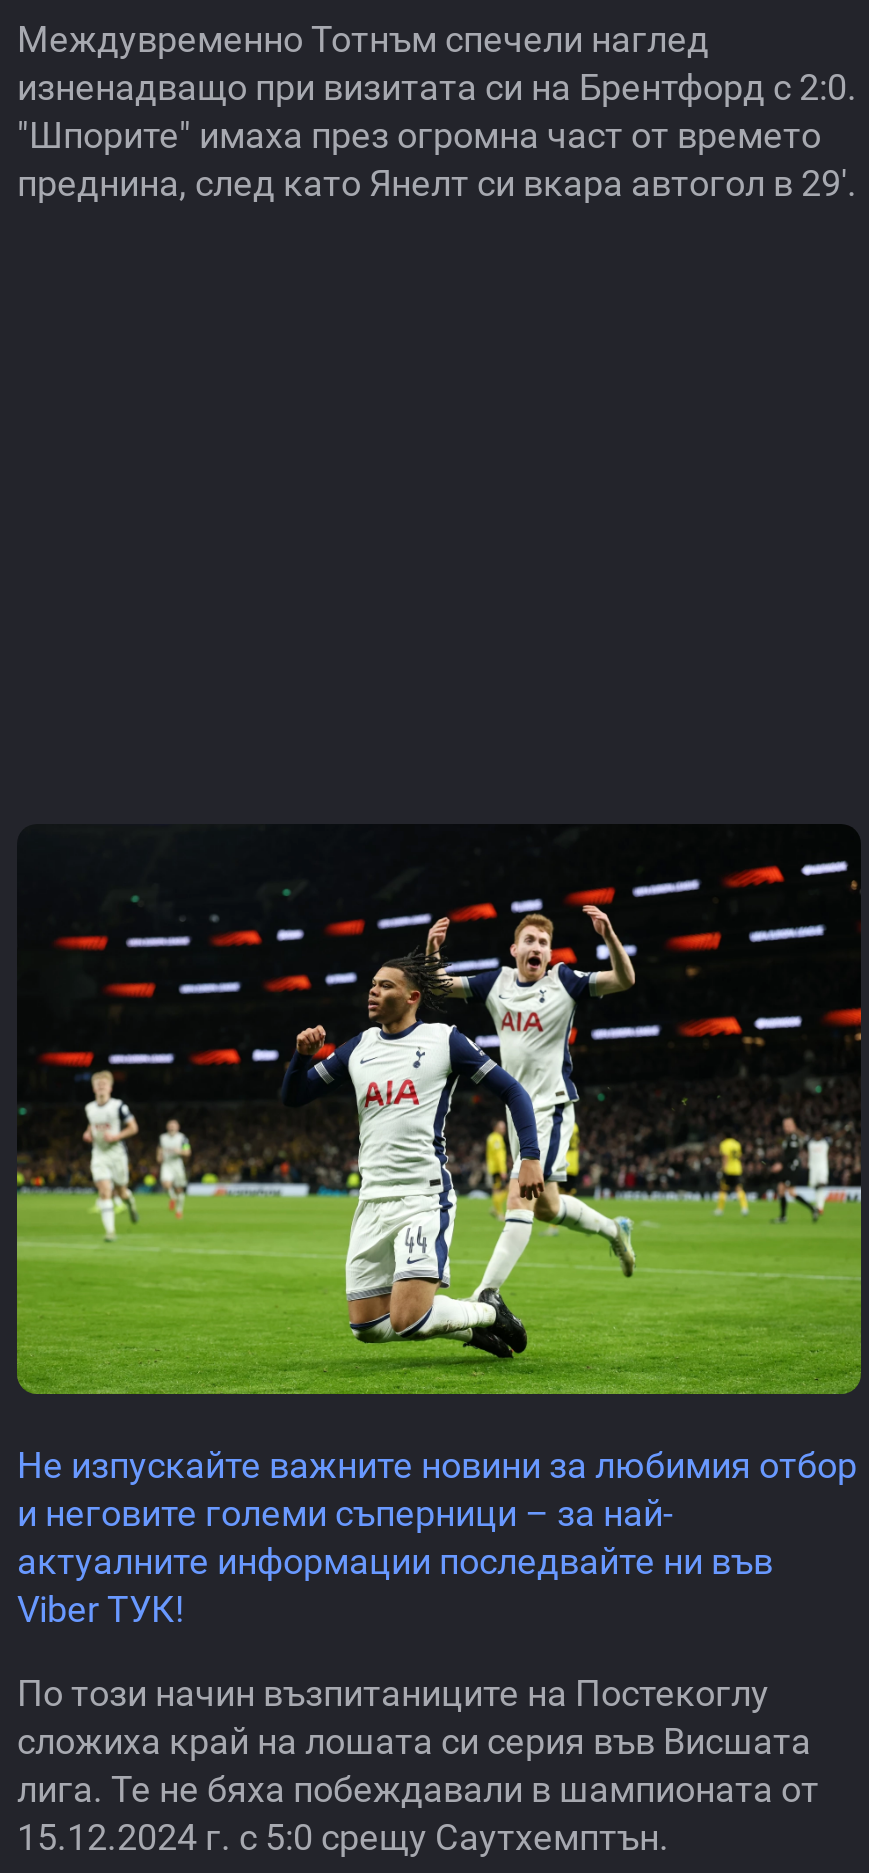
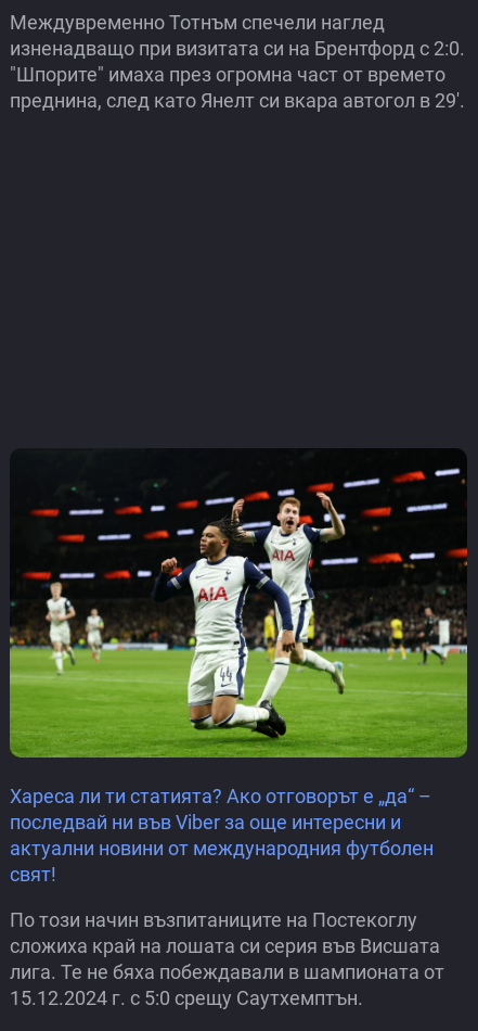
- Не изпускайте важните новини за любимия отбор
- и неговите големи съперници – за най-
- актуалните информации последвайте ни във
- Viber ТУК!
+ Хареса ли ти статията? Ако отговорът е „да“ –
+ последвай ни във Viber за още интересни и
+ актуални новини от международния футболен
+ свят!
